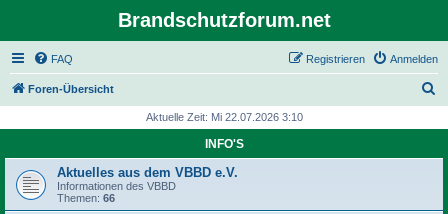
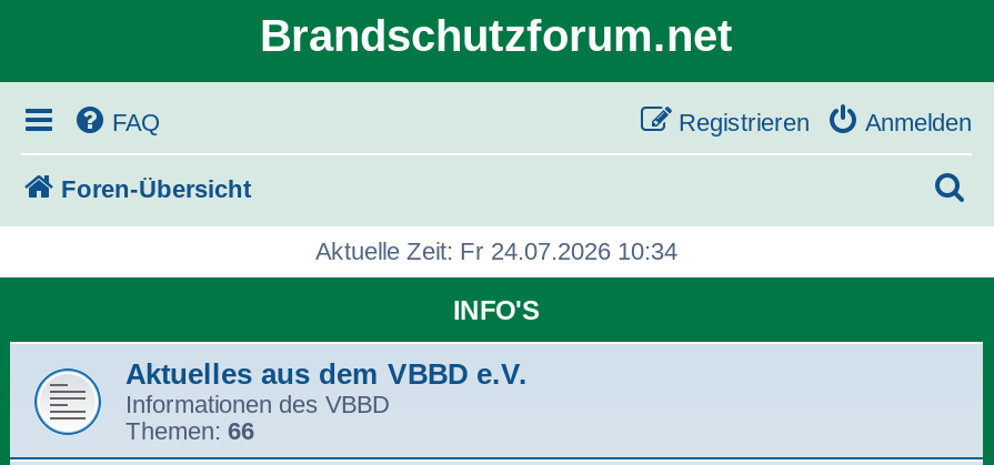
- Aktuelle Zeit: Mi 22.07.2026 3:10
+ Aktuelle Zeit: Fr 24.07.2026 10:34
